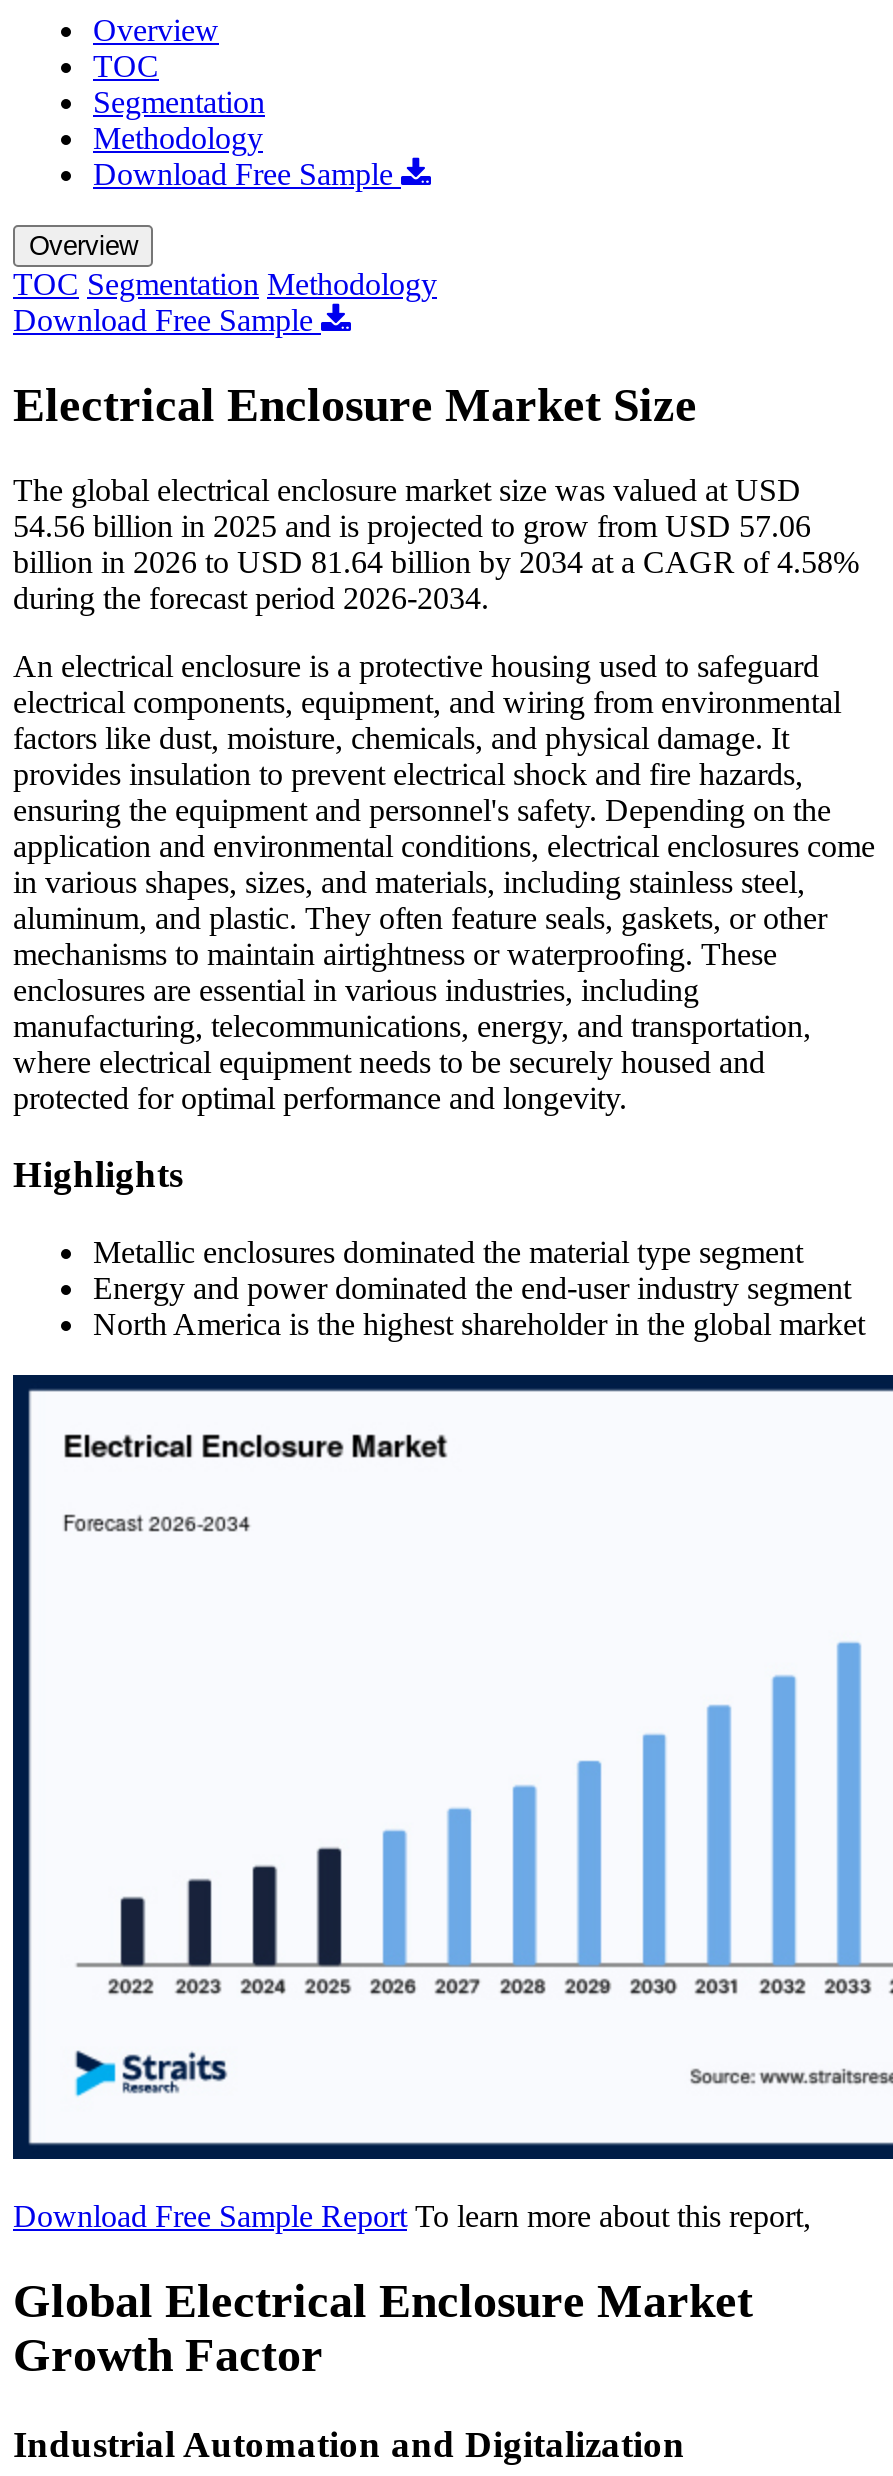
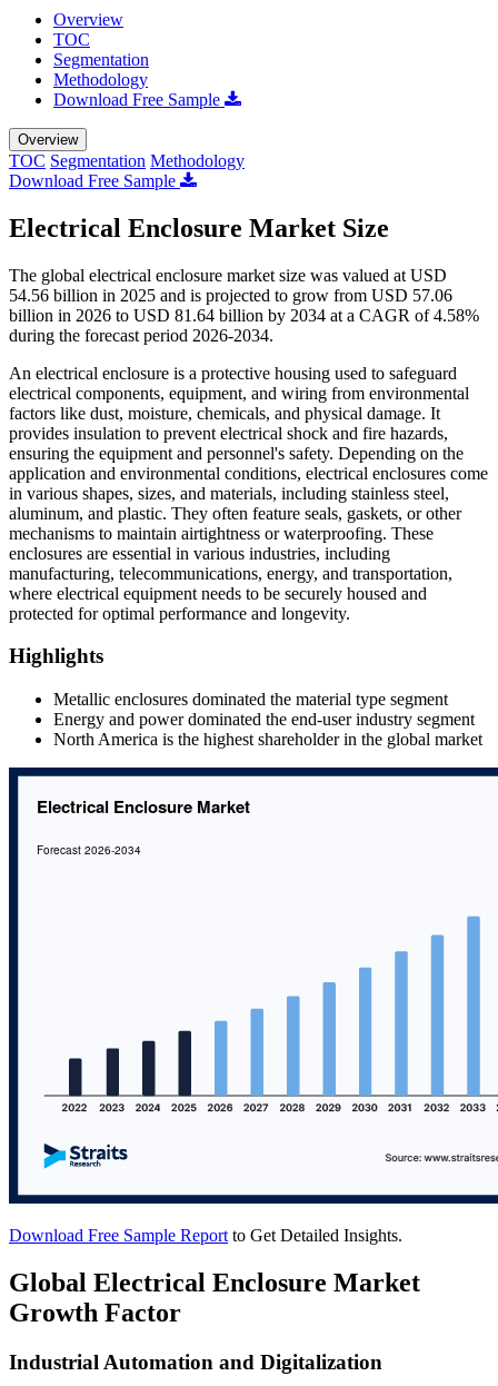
- Download Free Sample Report To learn more about this report,
+ Download Free Sample Report to Get Detailed Insights.
